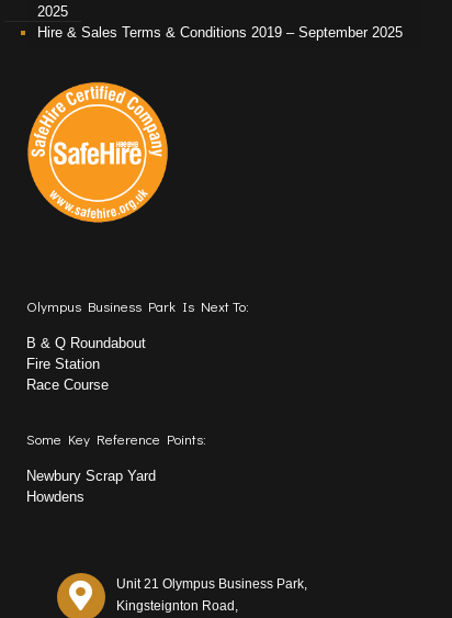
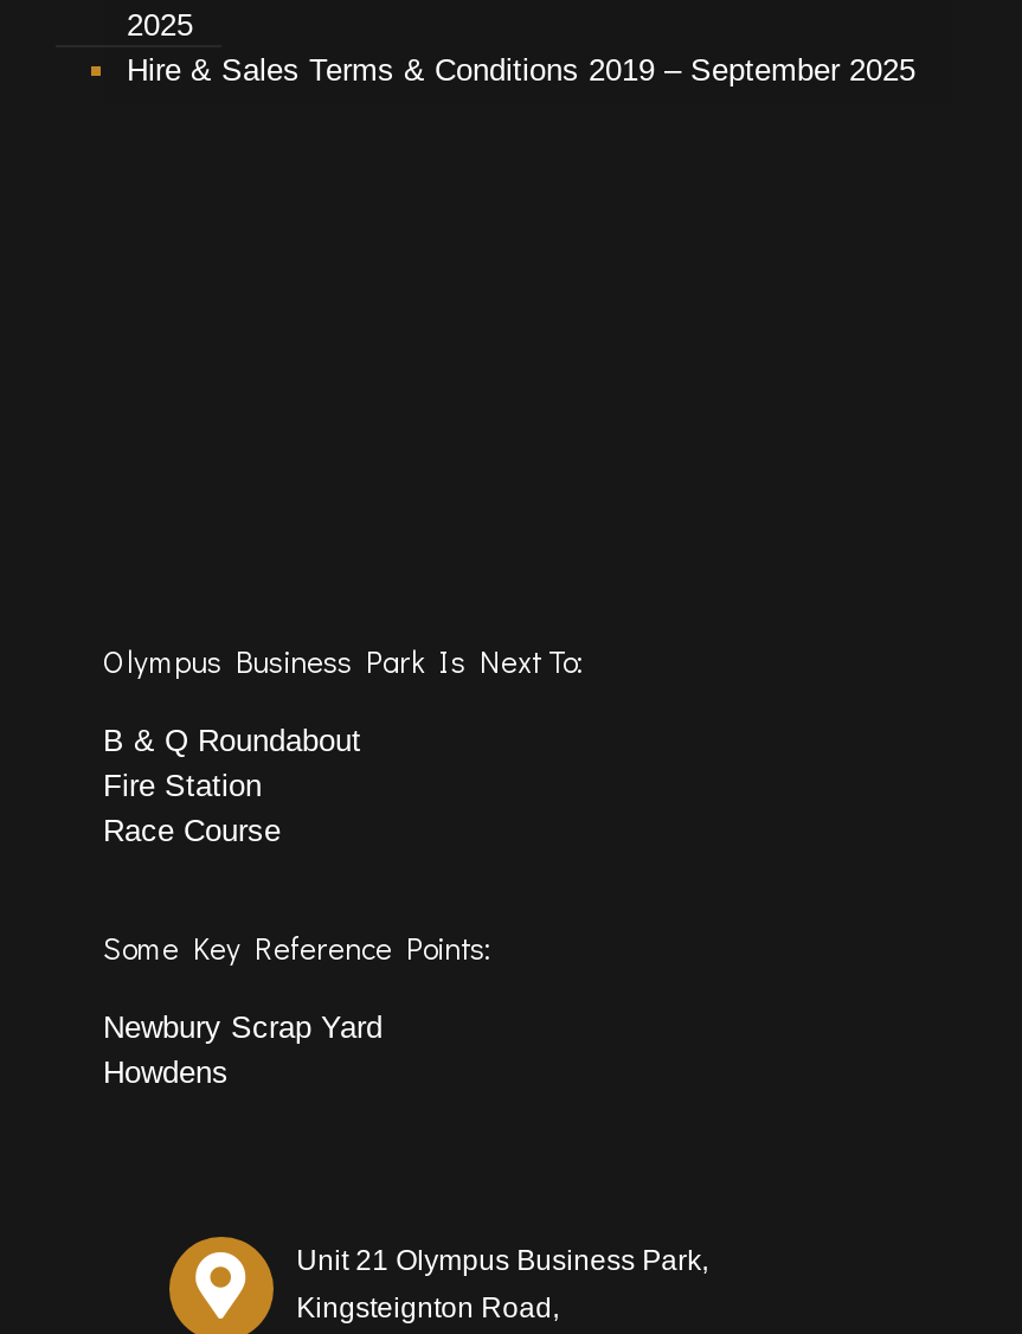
- [image]
